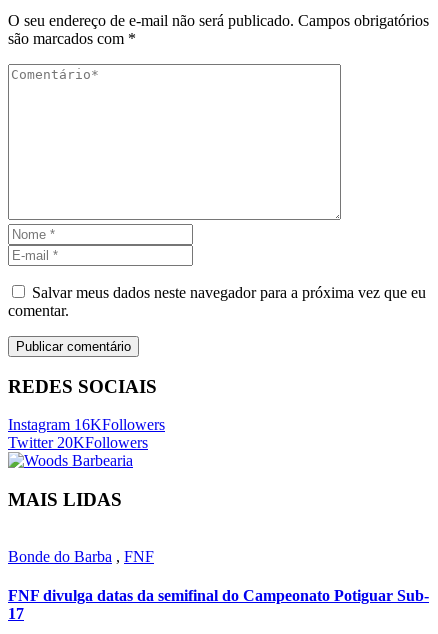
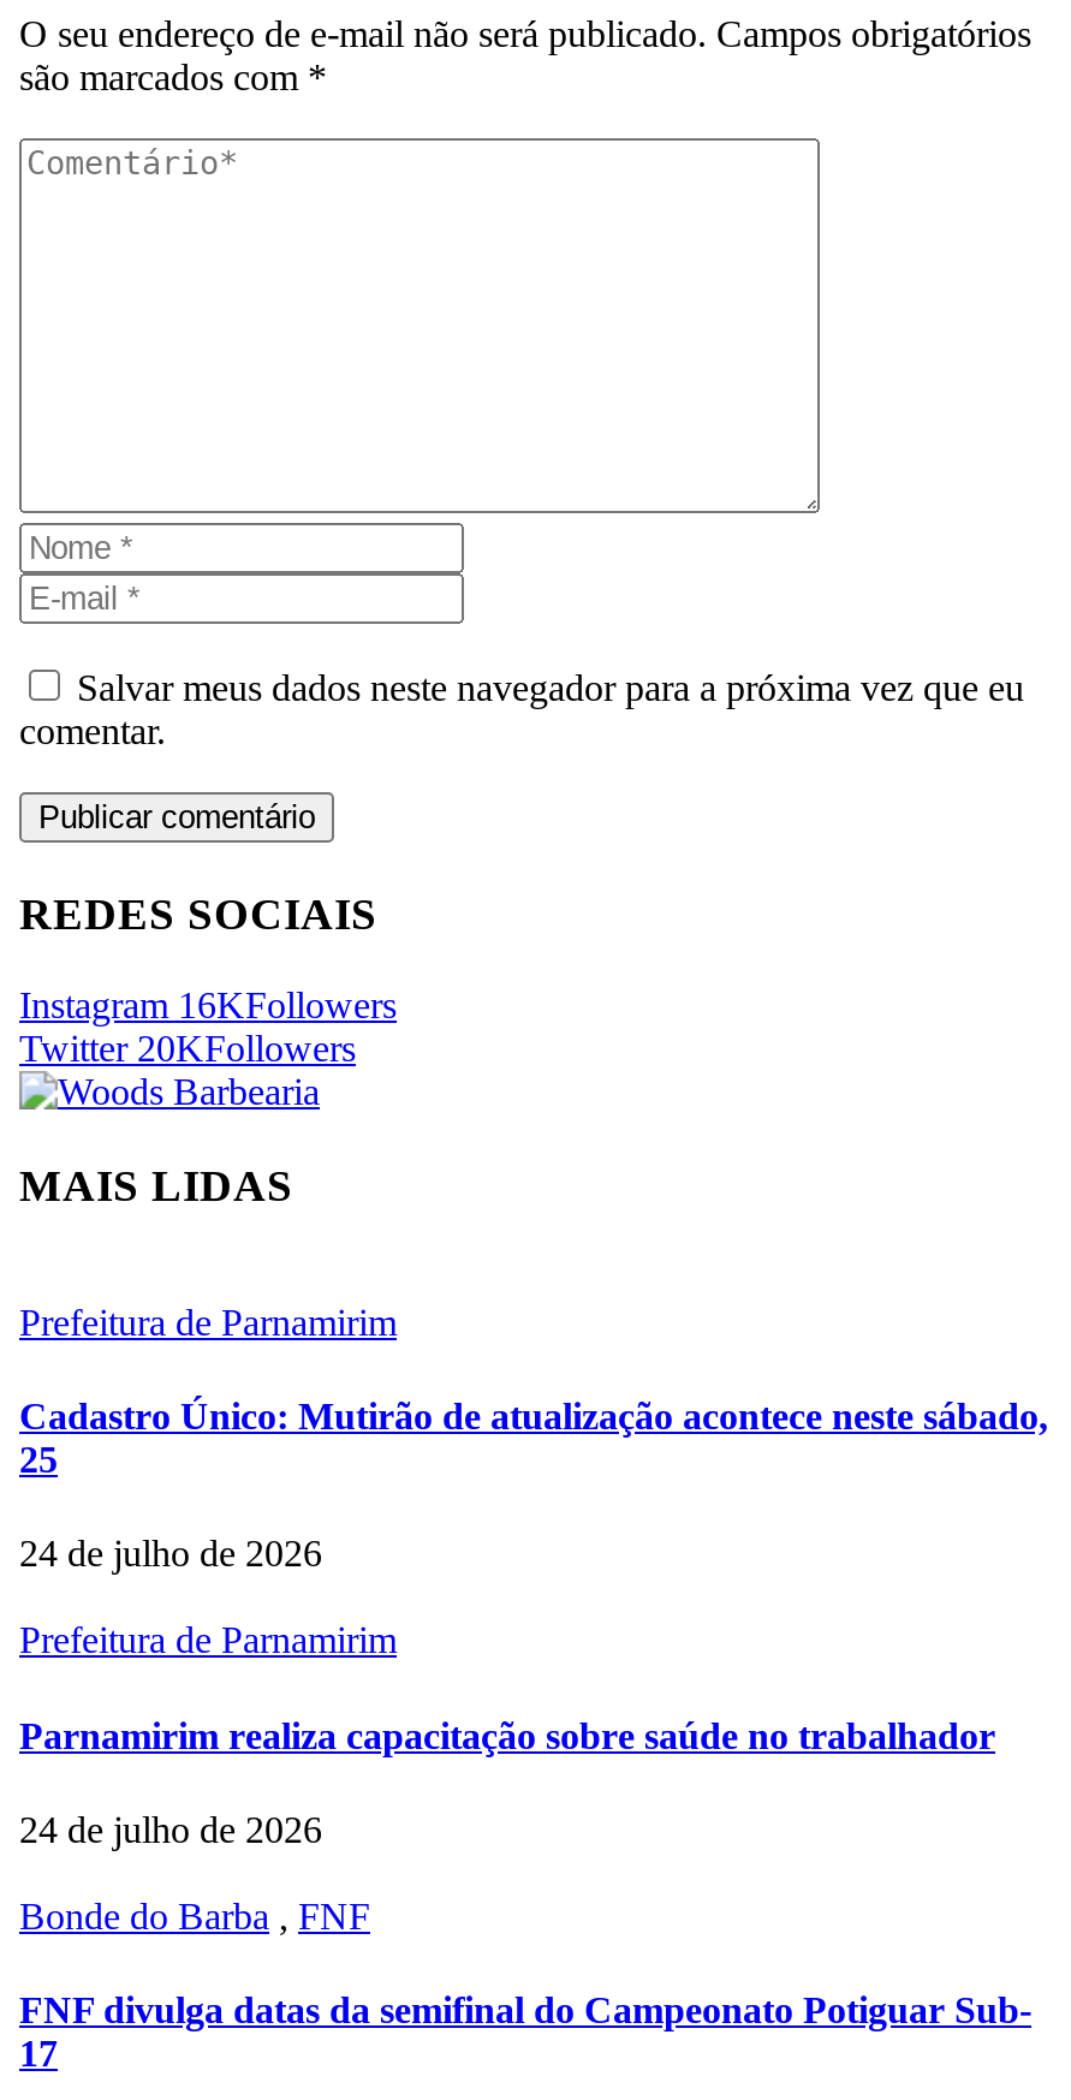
+ Prefeitura de Parnamirim
+ Cadastro Único: Mutirão de atualização acontece neste sábado,
+ 25
+ 24 de julho de 2026
+ Prefeitura de Parnamirim
+ Parnamirim realiza capacitação sobre saúde no trabalhador
+ 24 de julho de 2026
